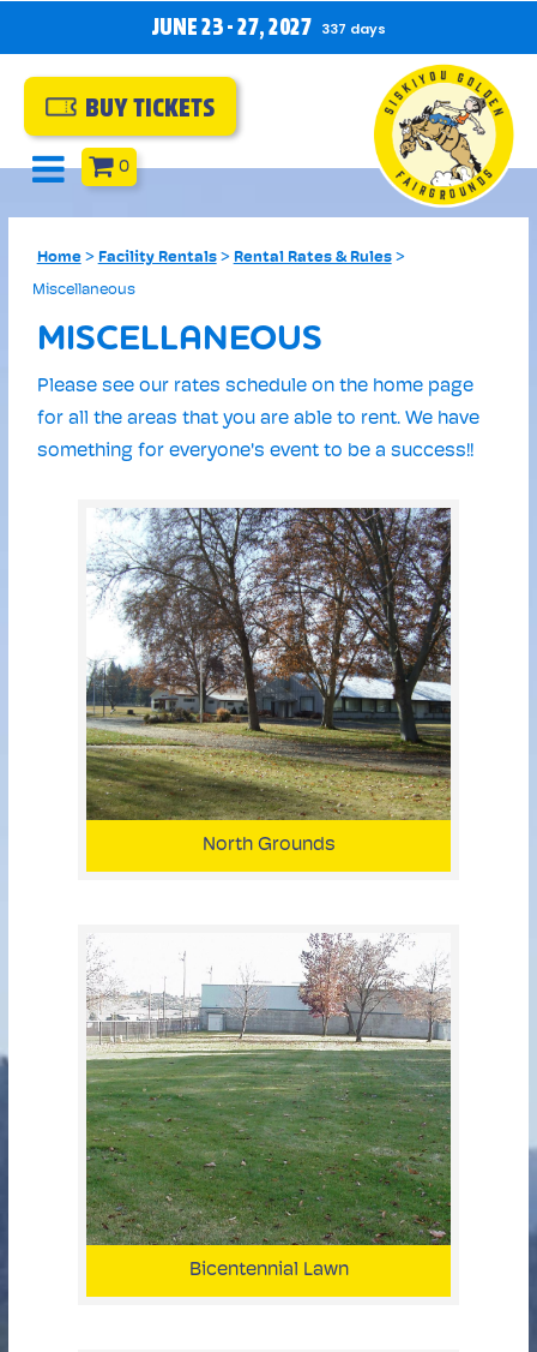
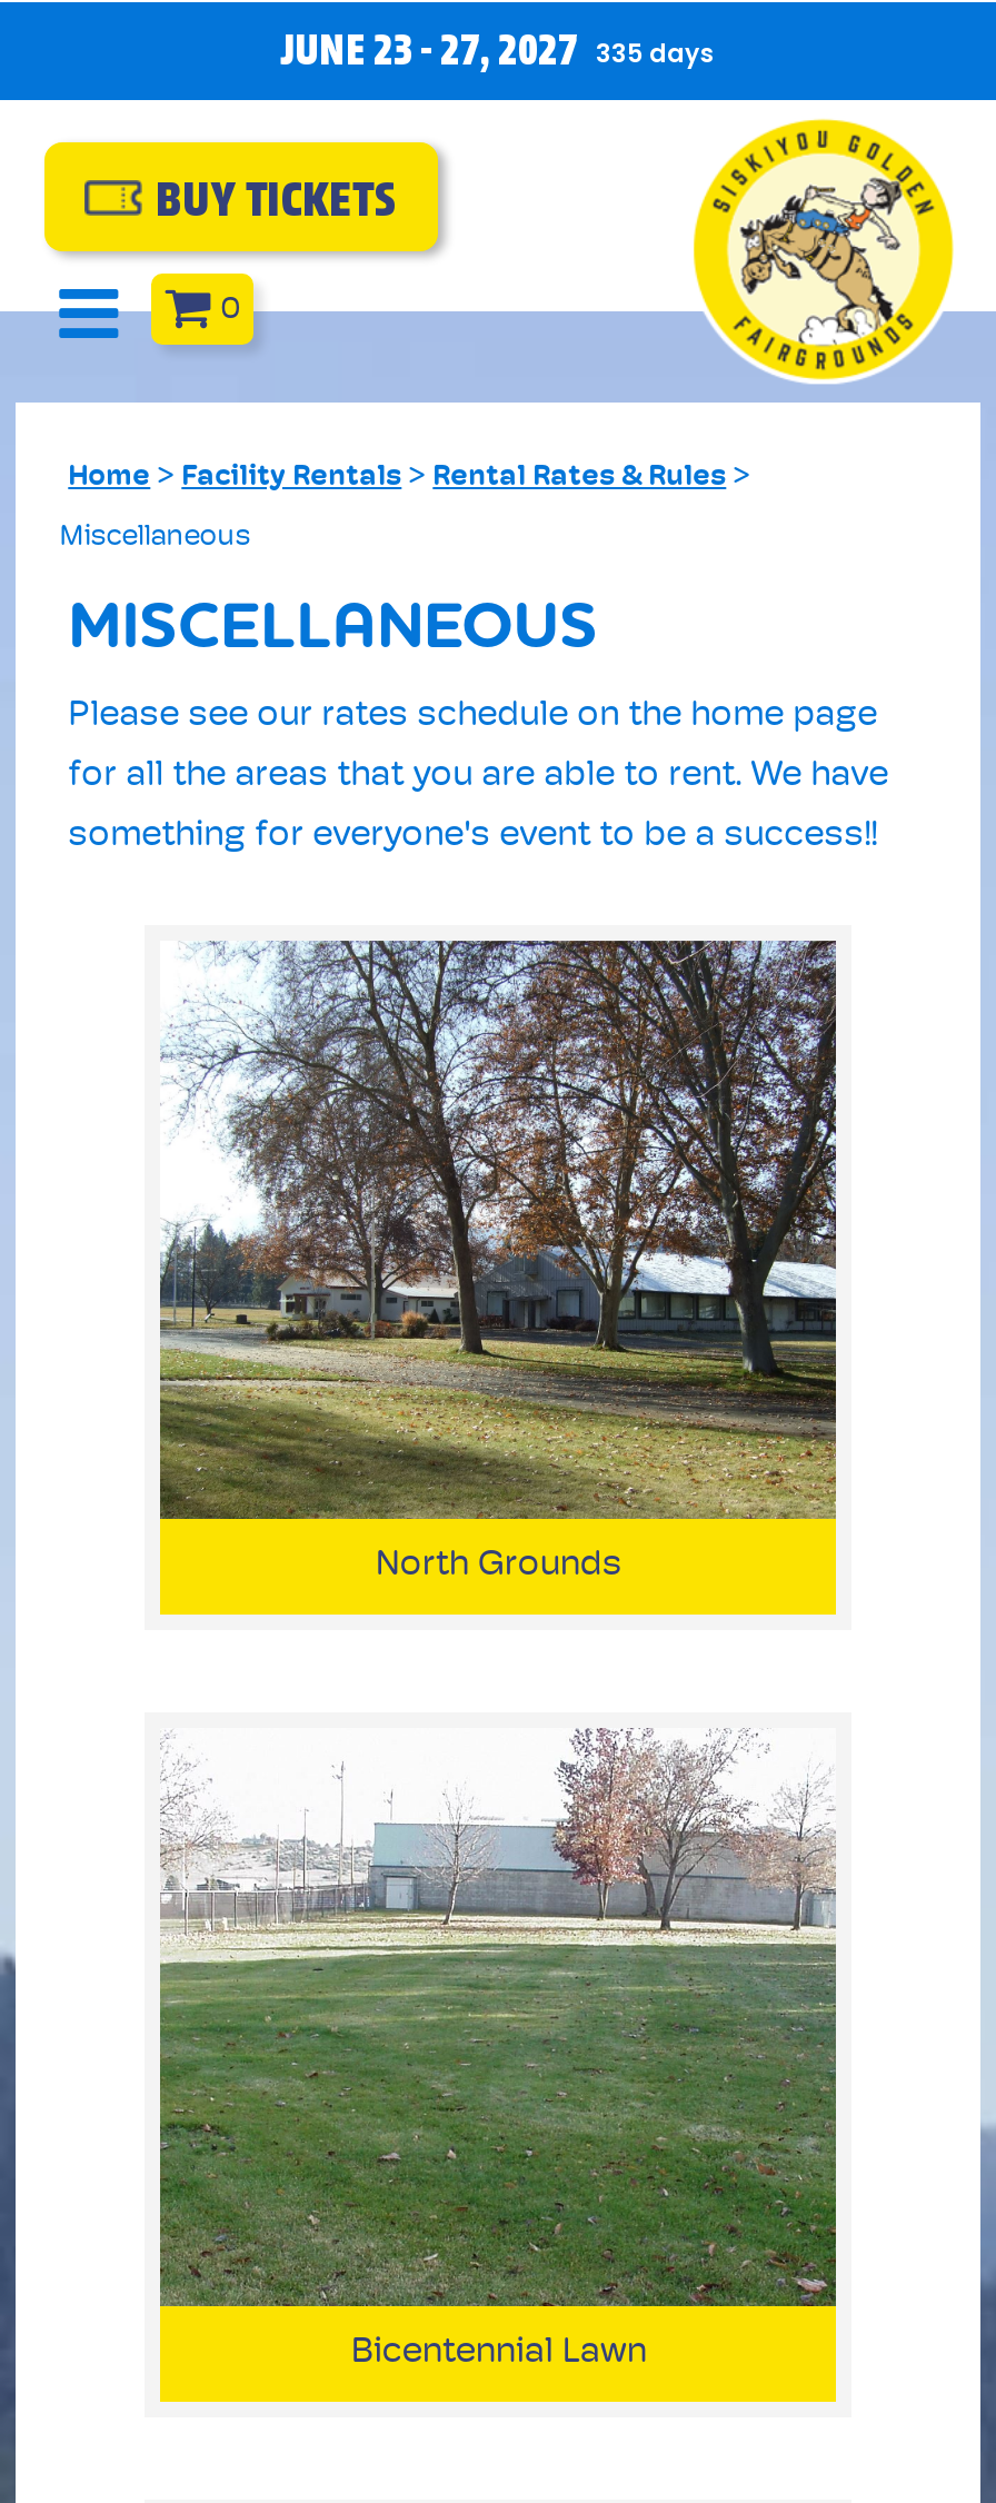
- JUNE 23 - 27, 2027 337 days
+ JUNE 23 - 27, 2027 335 days
